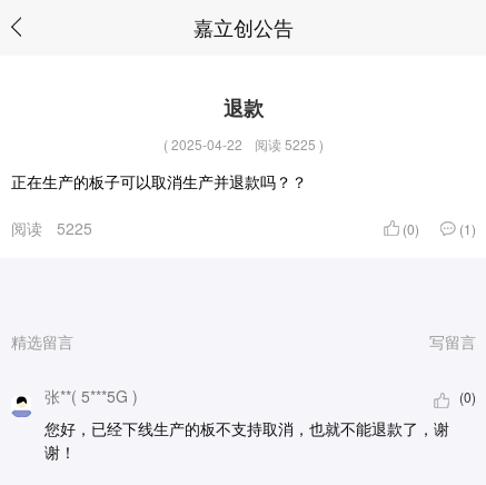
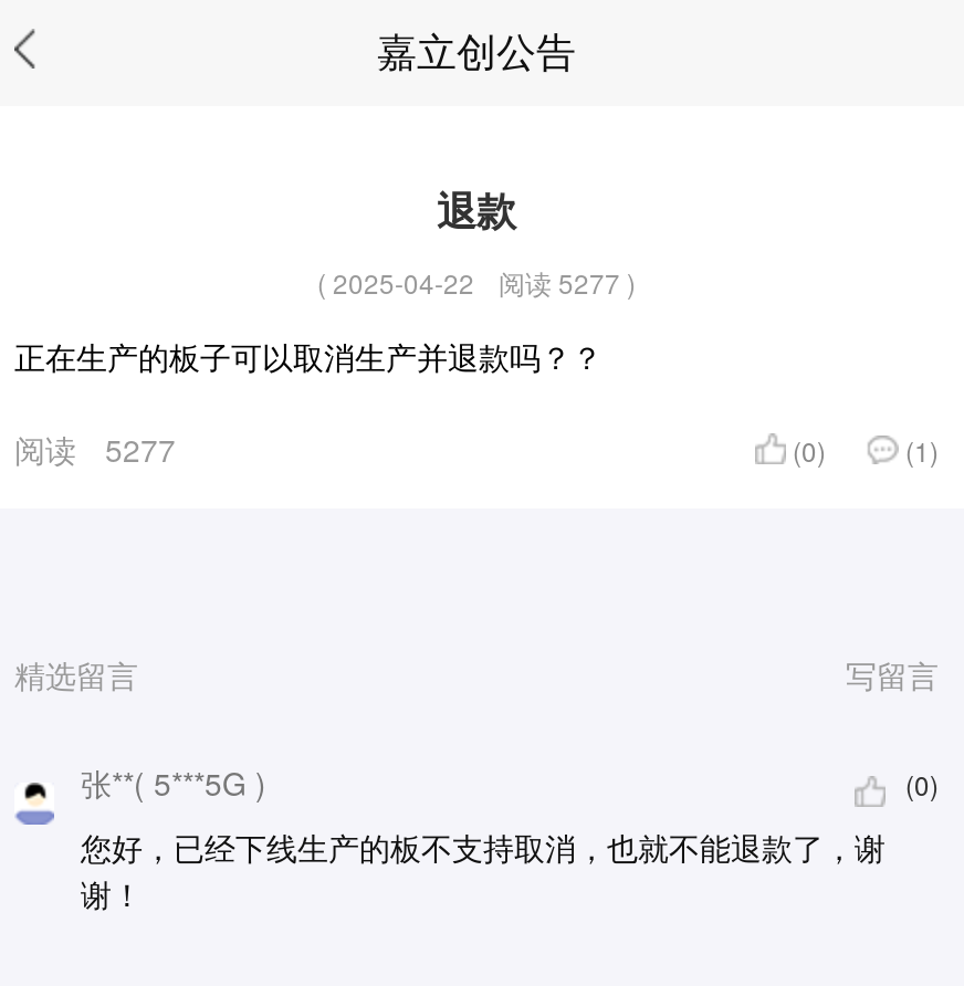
- (2025-04-22 阅读 5225)
+ (2025-04-22 阅读 5277)

- 阅读 5225
+ 阅读 5277
